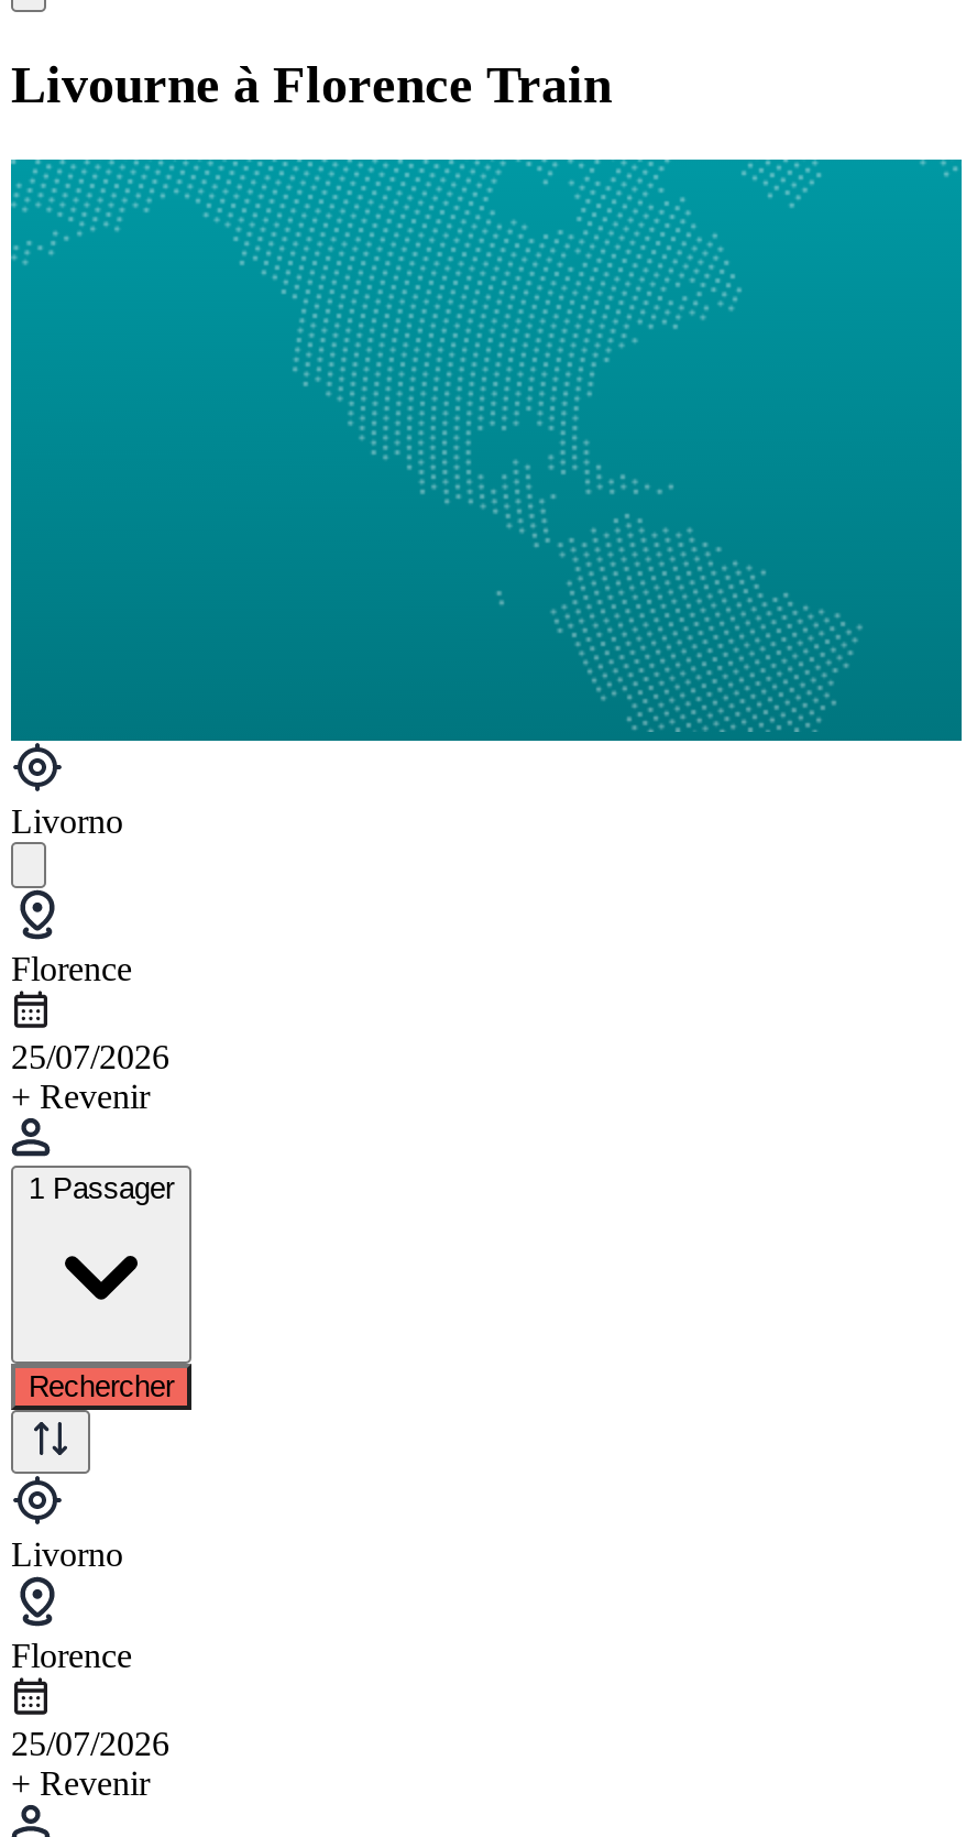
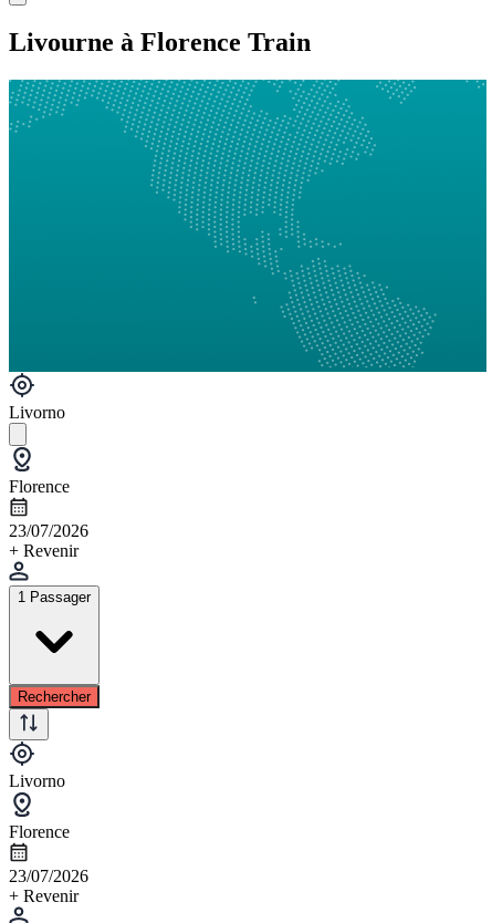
- 25/07/2026
+ 23/07/2026

- 25/07/2026
+ 23/07/2026
